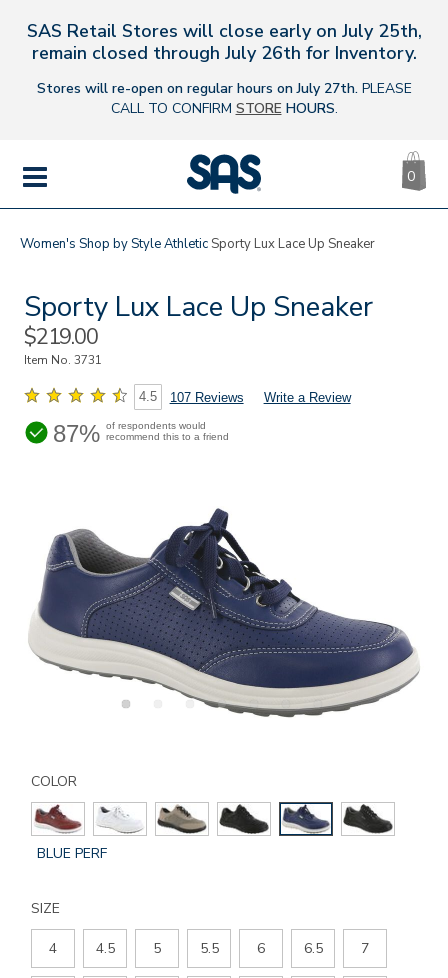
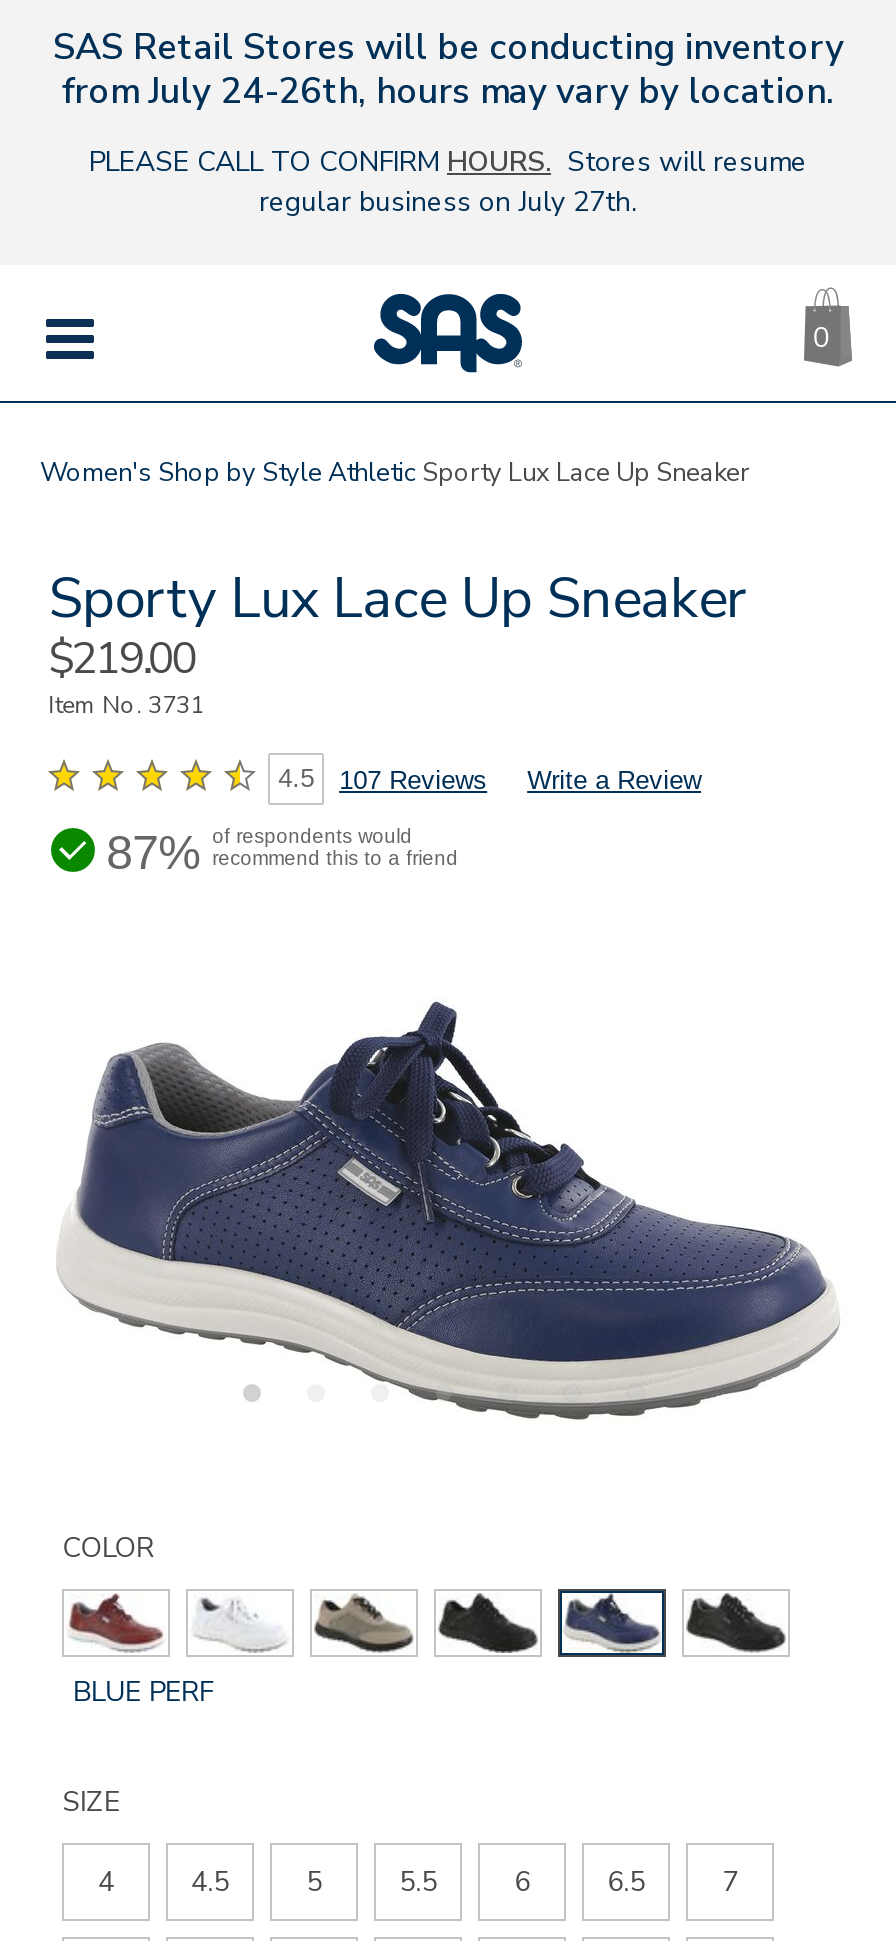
- SAS Retail Stores will close early on July 25th,
- remain closed through July 26th for Inventory.
+ SAS Retail Stores will be conducting inventory
+ from July 24-26th, hours may vary by location.

- Stores will re-open on regular hours on July 27th. PLEASE
- CALL TO CONFIRM STORE HOURS.
+ PLEASE CALL TO CONFIRM HOURS. Stores will resume
+ regular business on July 27th.
